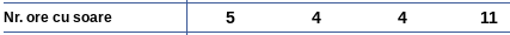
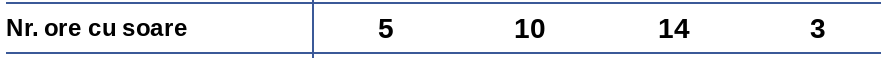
- 4
+ 10

- 4
+ 14

- 11
+ 3
